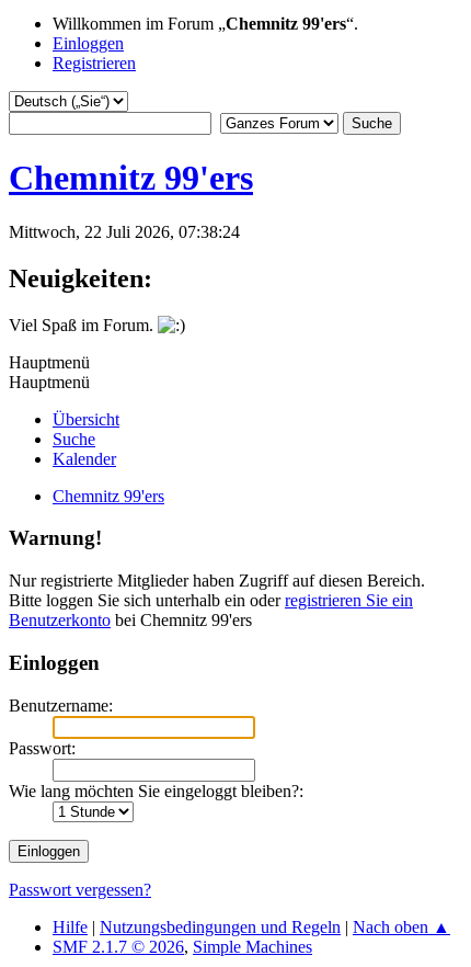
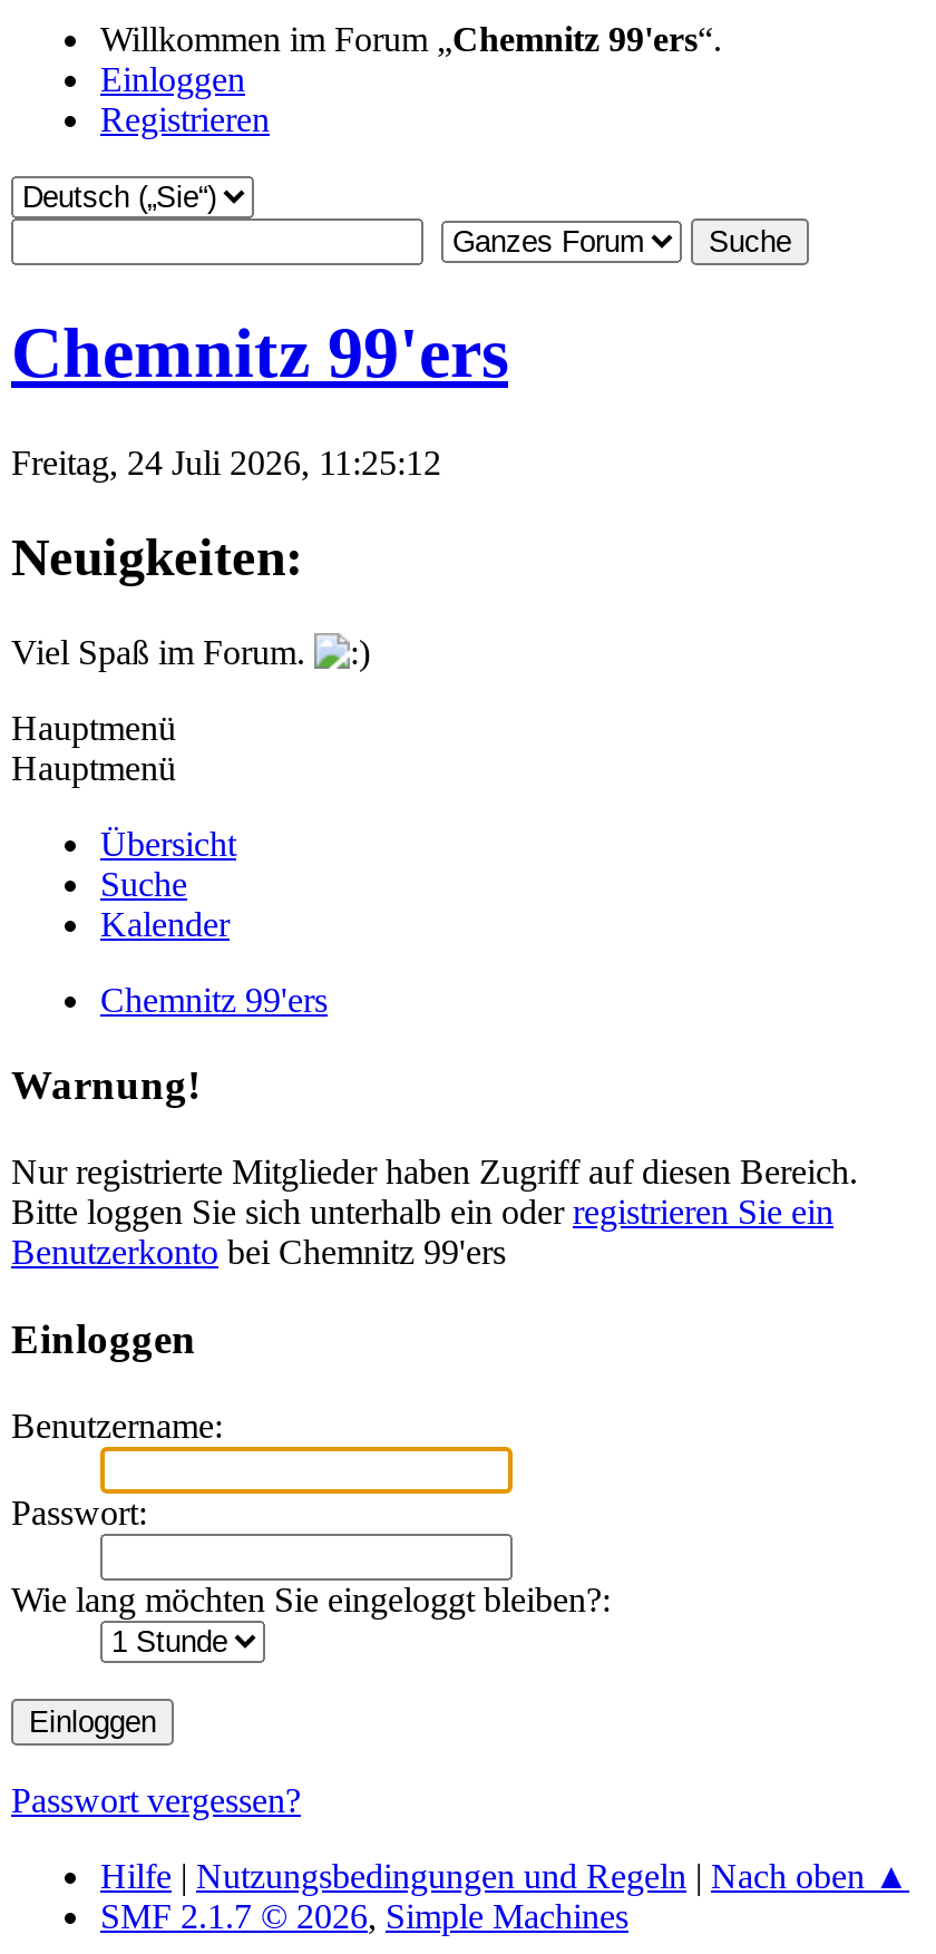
- Mittwoch, 22 Juli 2026, 07:38:24
+ Freitag, 24 Juli 2026, 11:25:12
